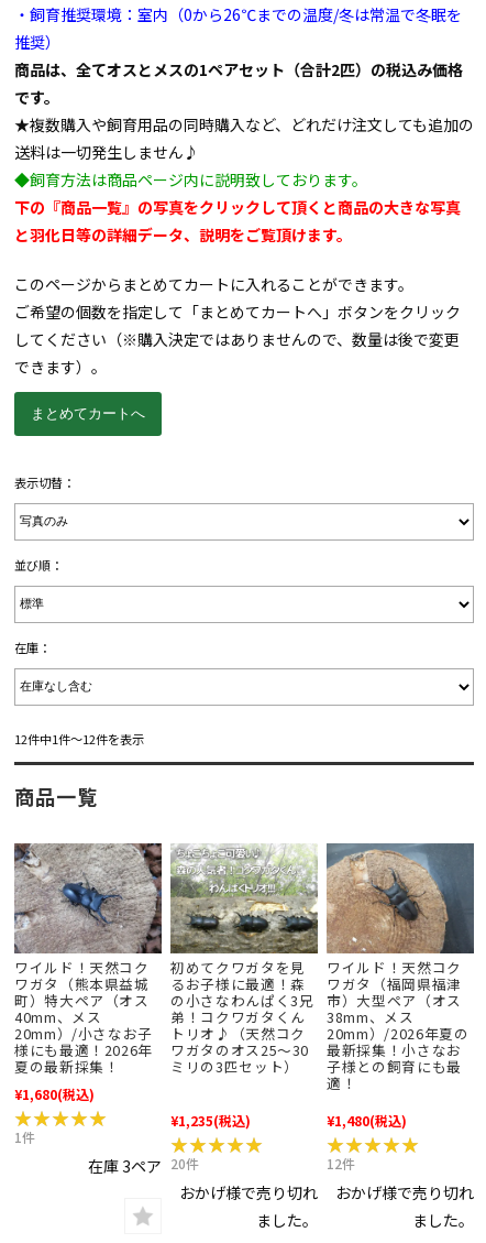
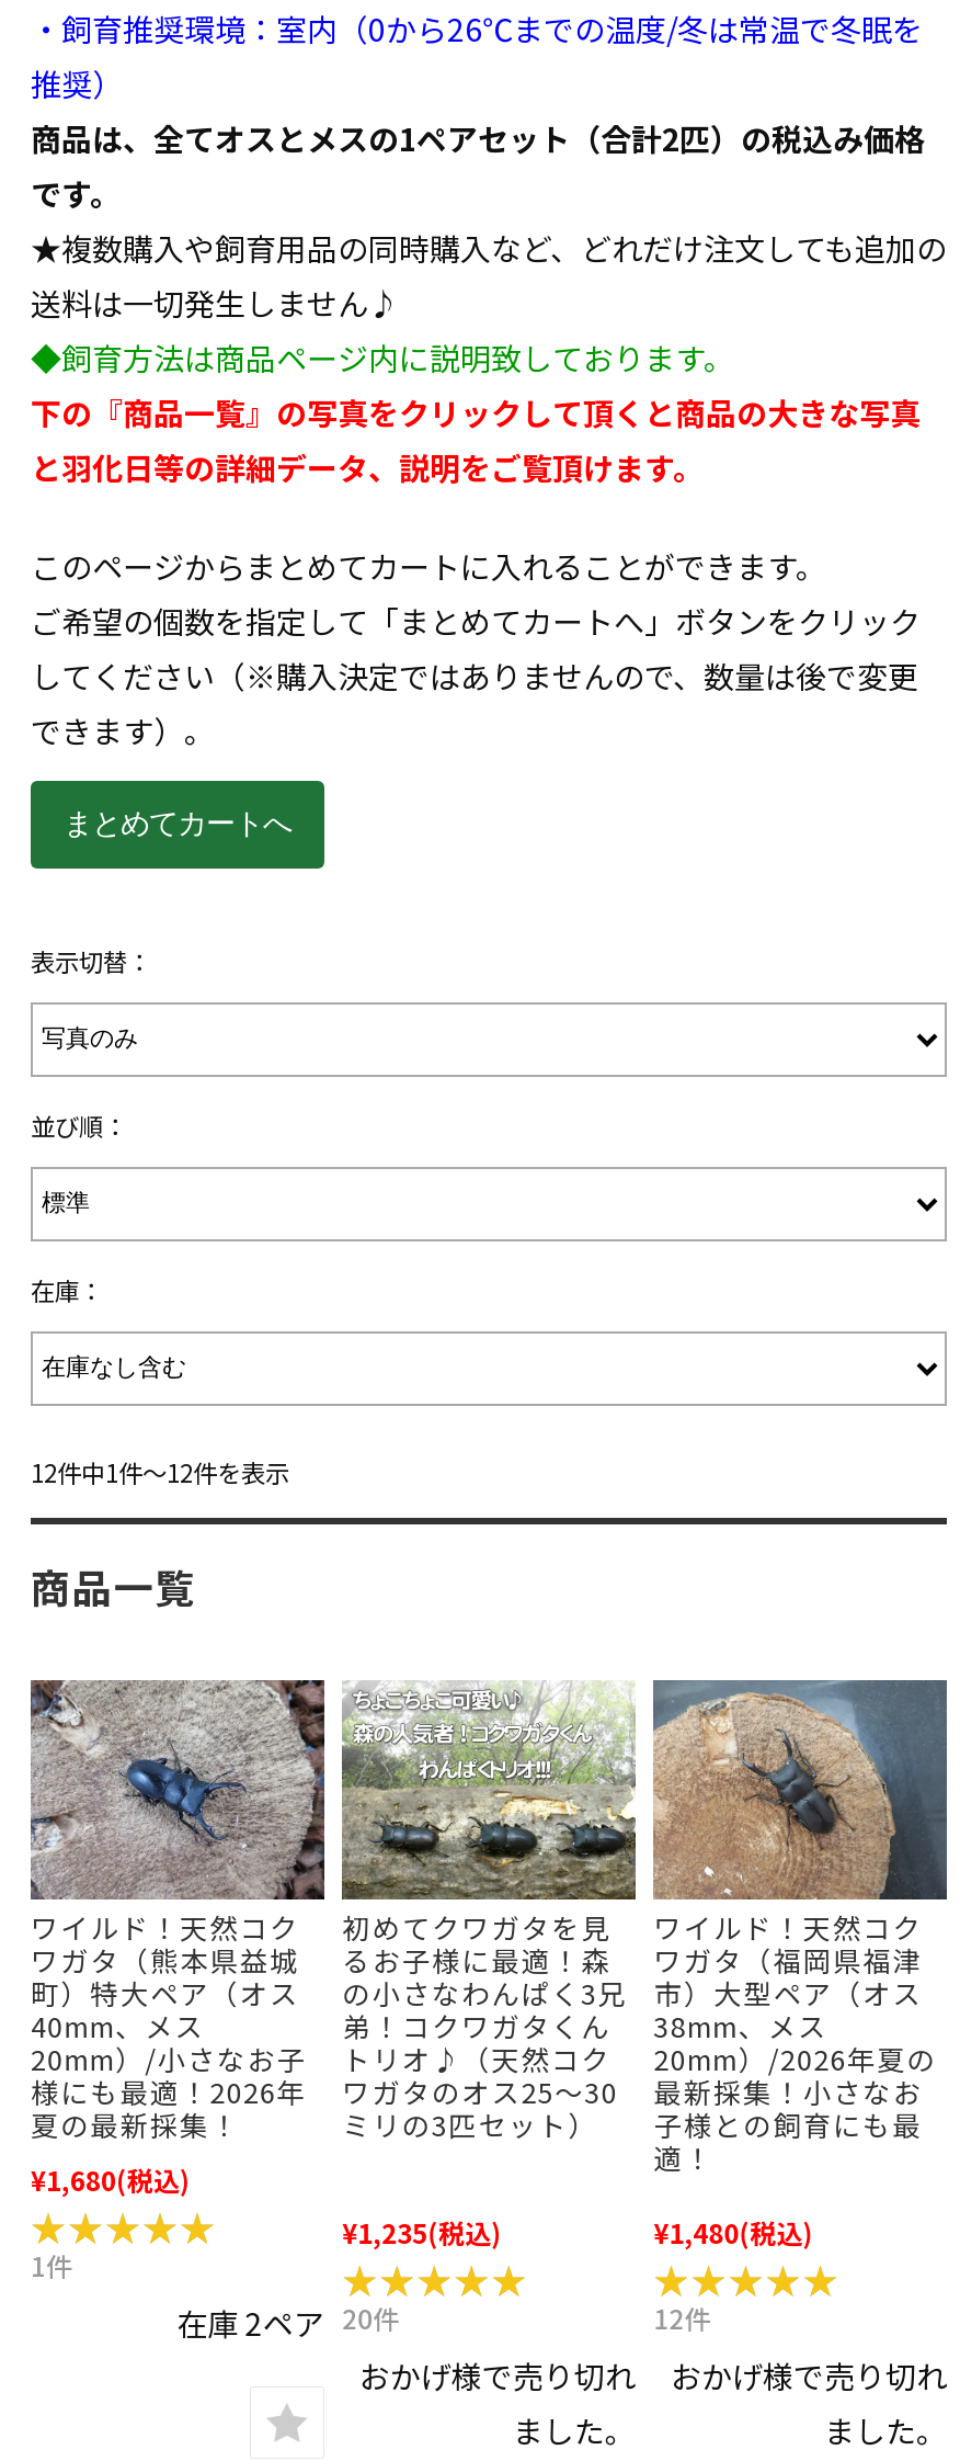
- 在庫 3ペア 20件
+ 在庫 2ペア 20件
